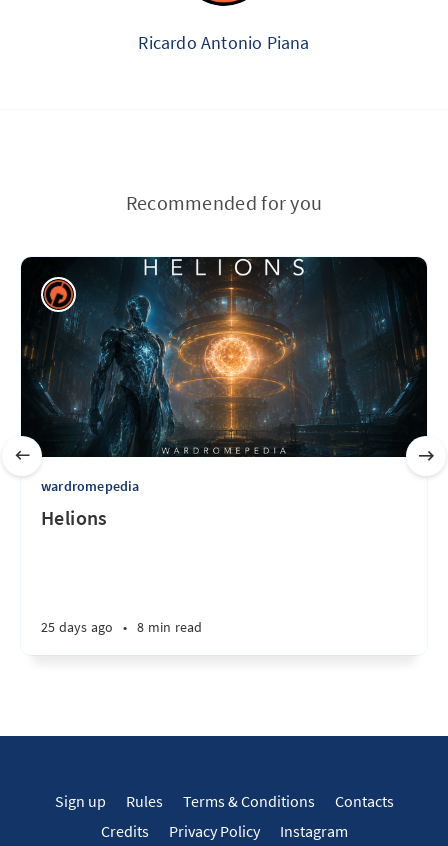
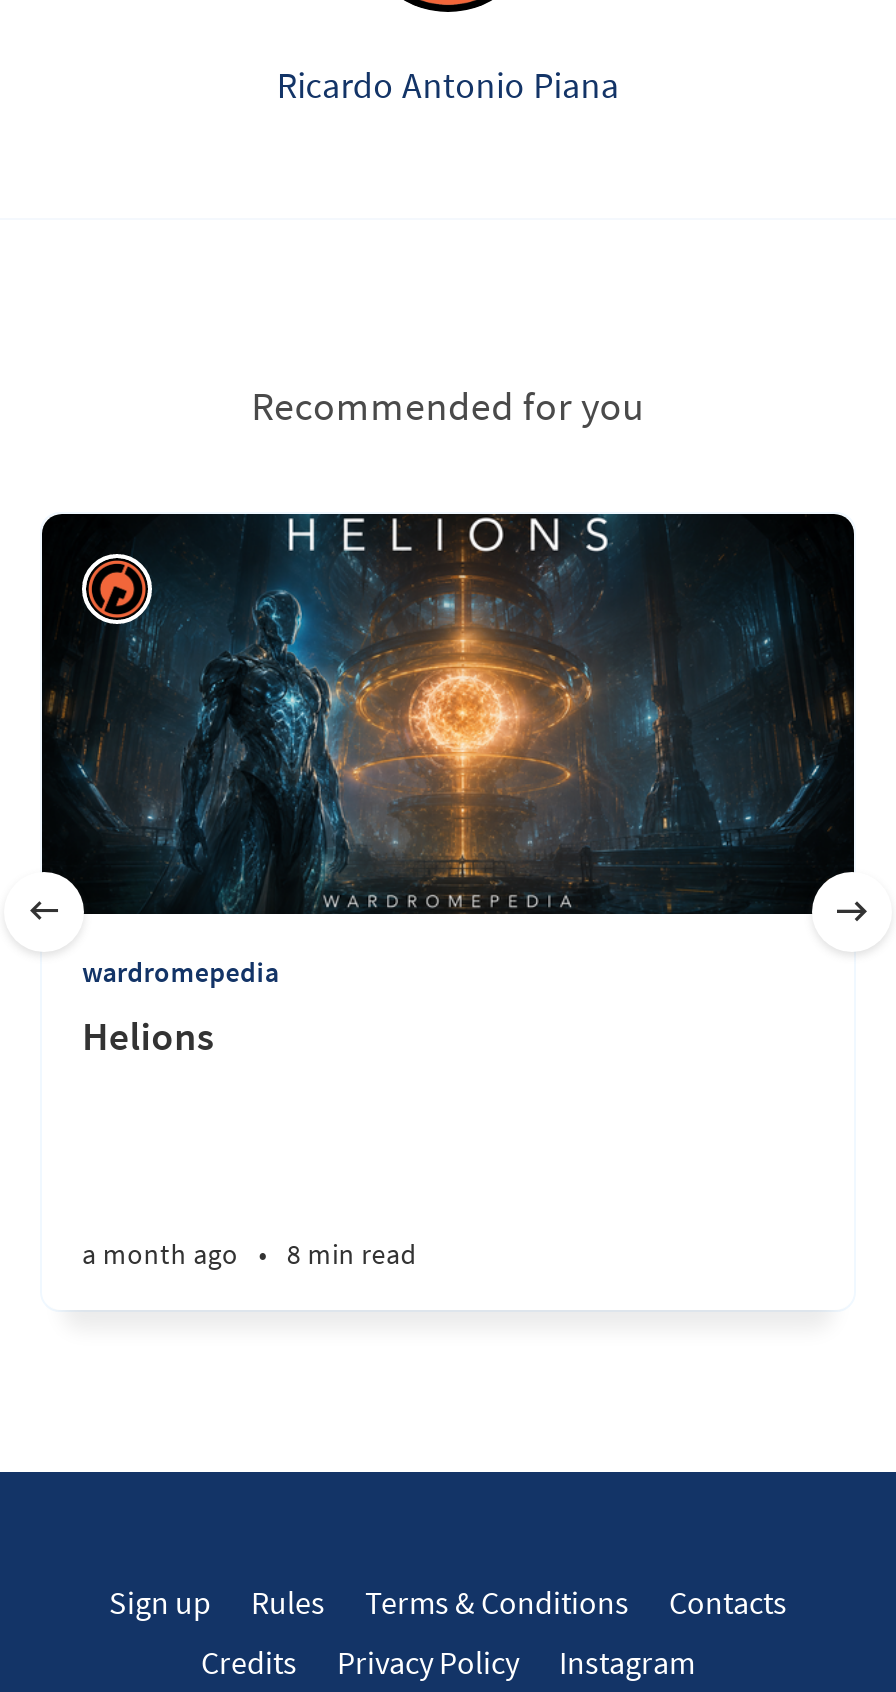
- 25 days ago • 8 min read
+ a month ago • 8 min read
